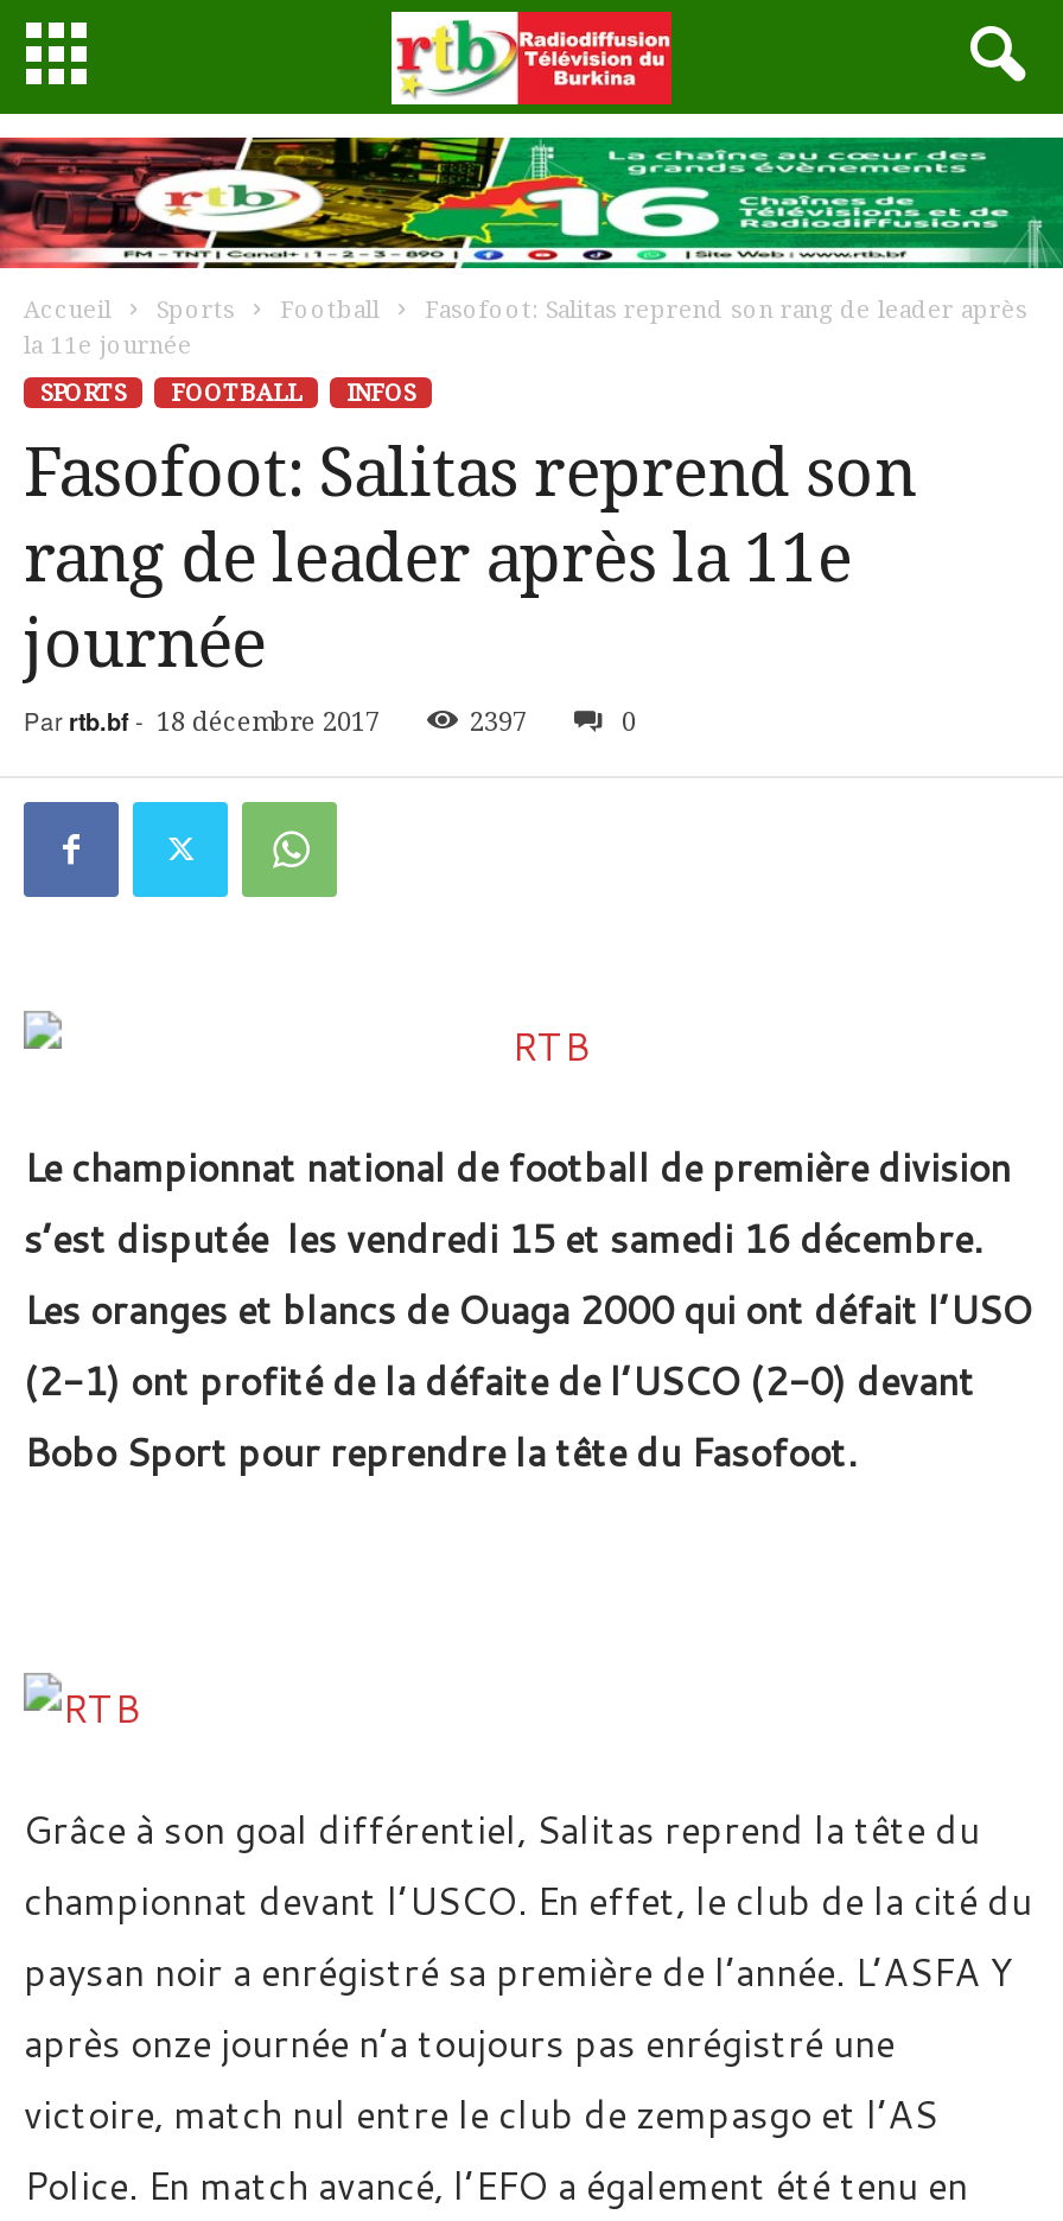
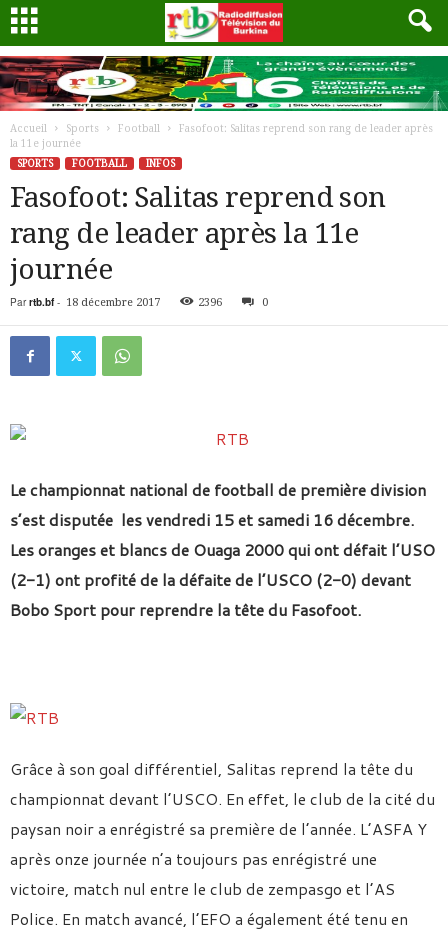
- 2397
+ 2396
